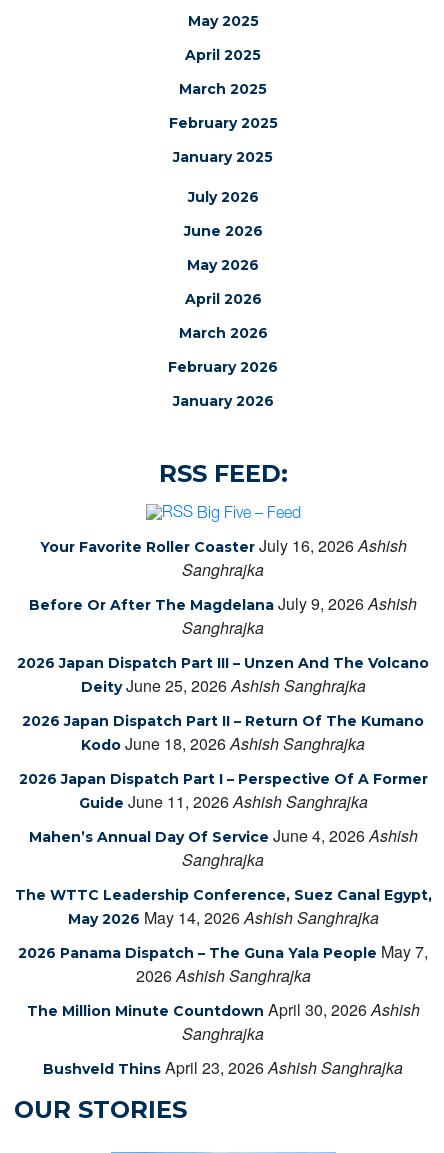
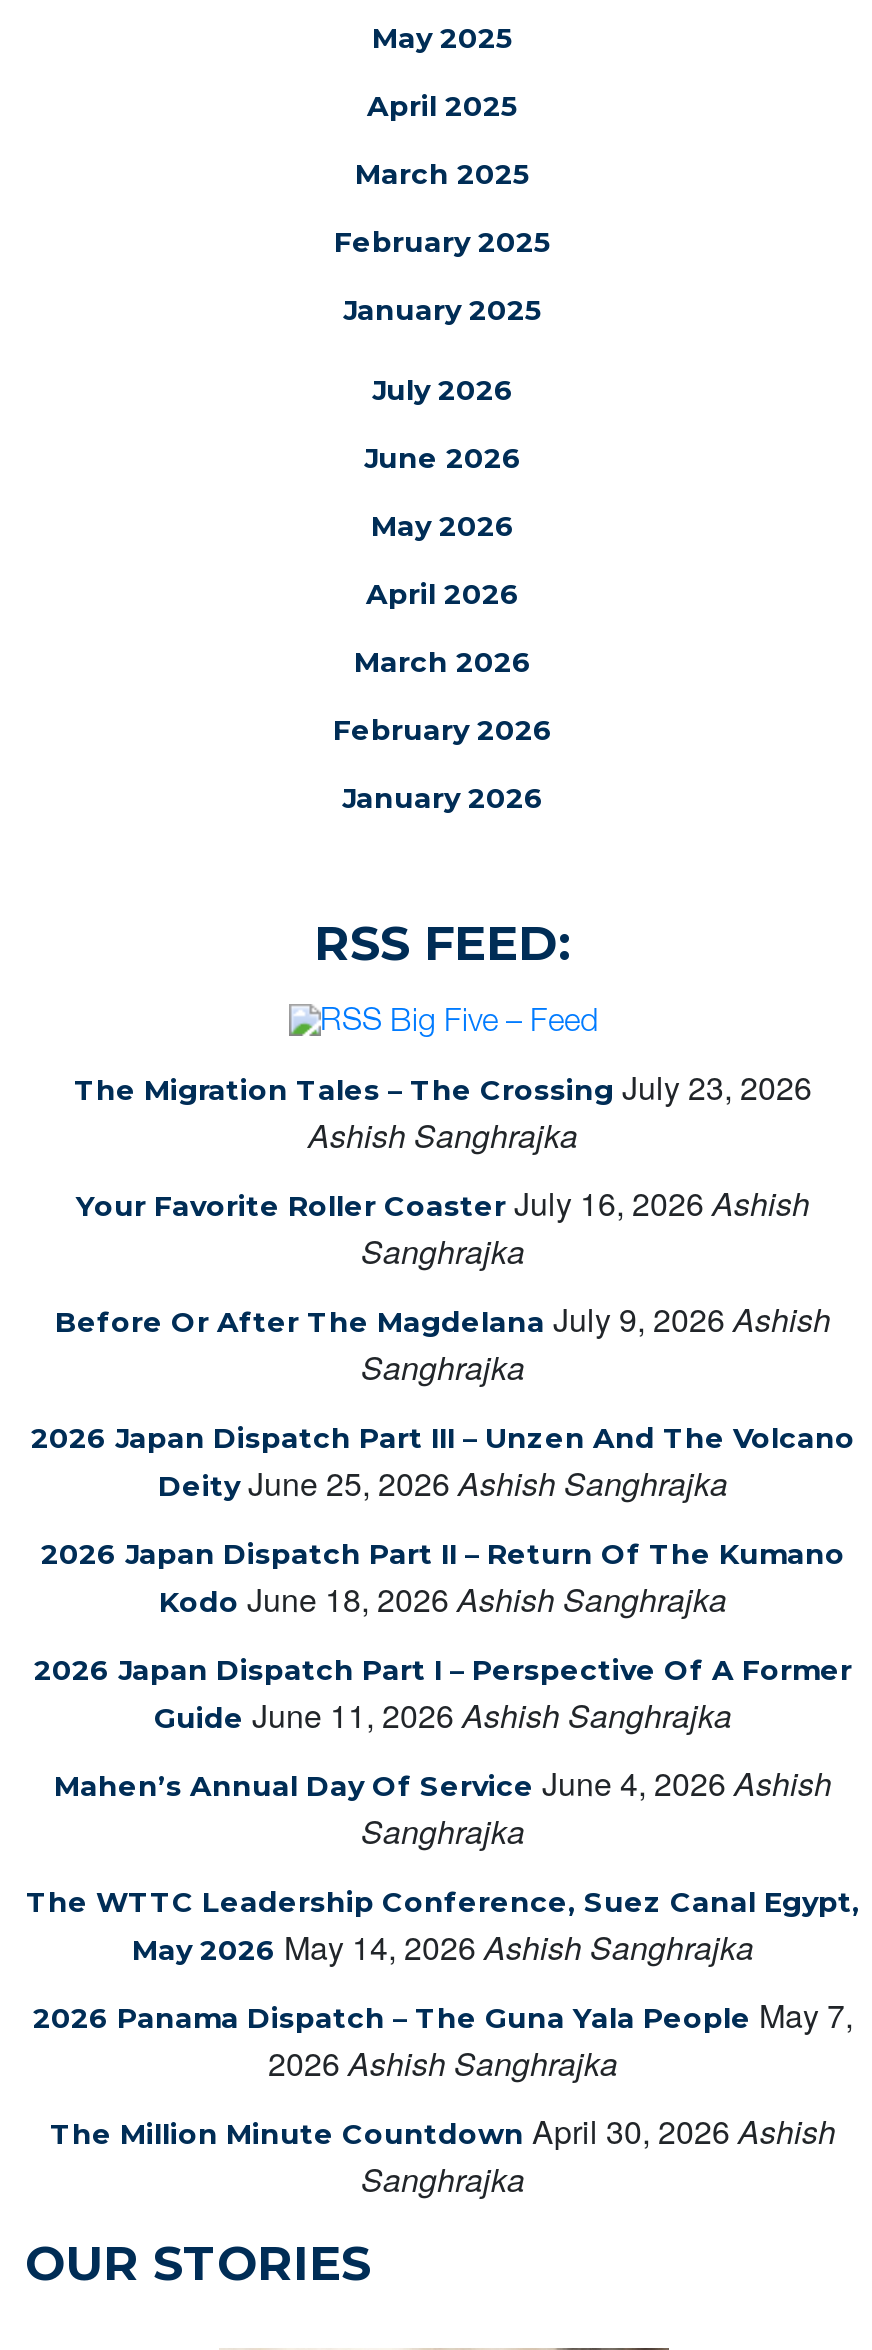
+ The Migration Tales – The Crossing July 23, 2026
+ Ashish Sanghrajka

moved down: Your Favorite Roller Coaster July 16, 2026 Ashish | Sanghrajka | Before Or After The Magdelana July 9, 2026 Ashish | ... | The Million Minute Countdown April 30, 2026 Ashish | Sanghrajka

- Bushveld Thins April 23, 2026 Ashish Sanghrajka
